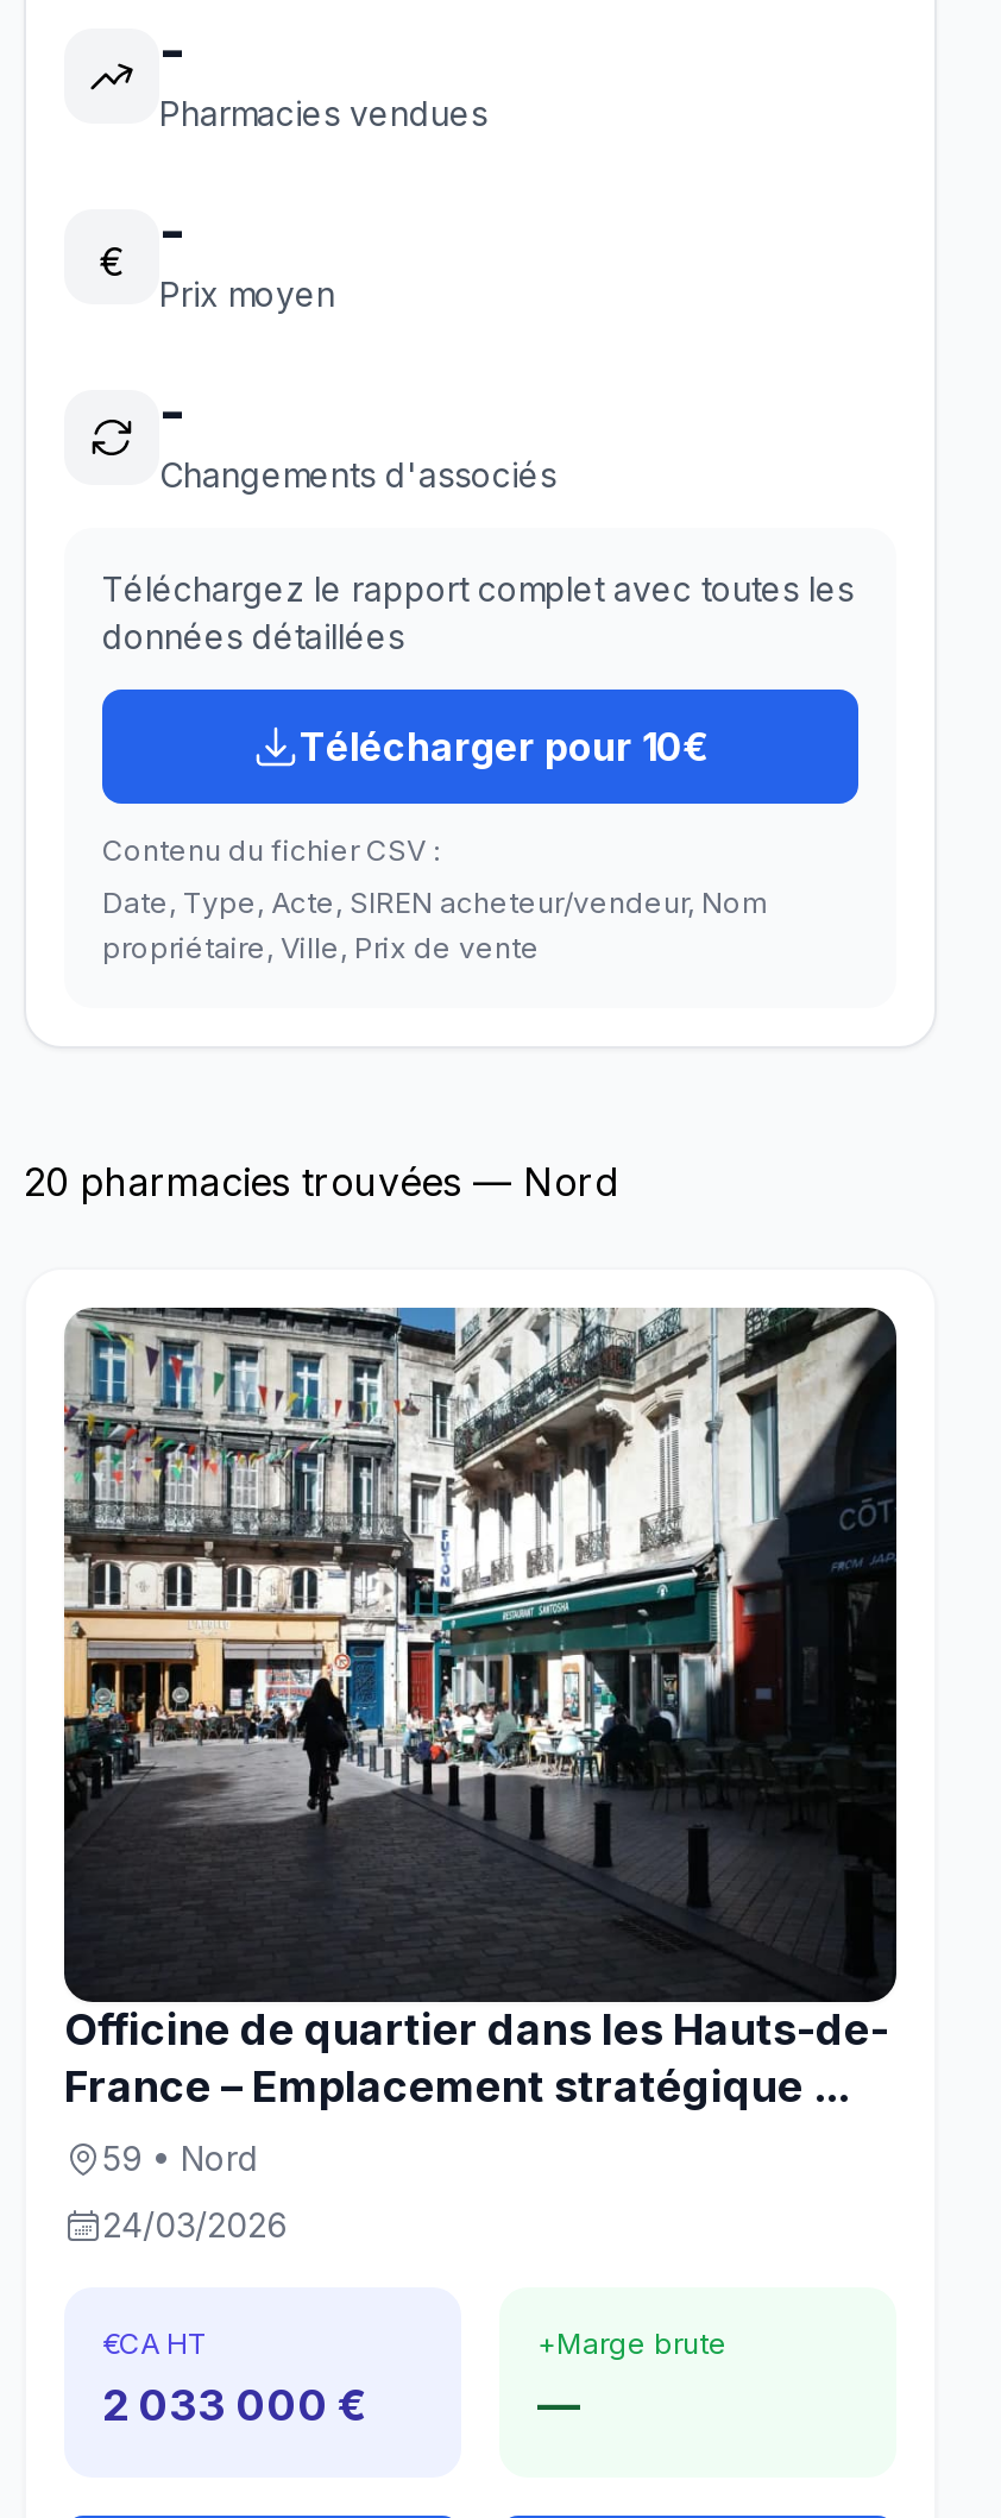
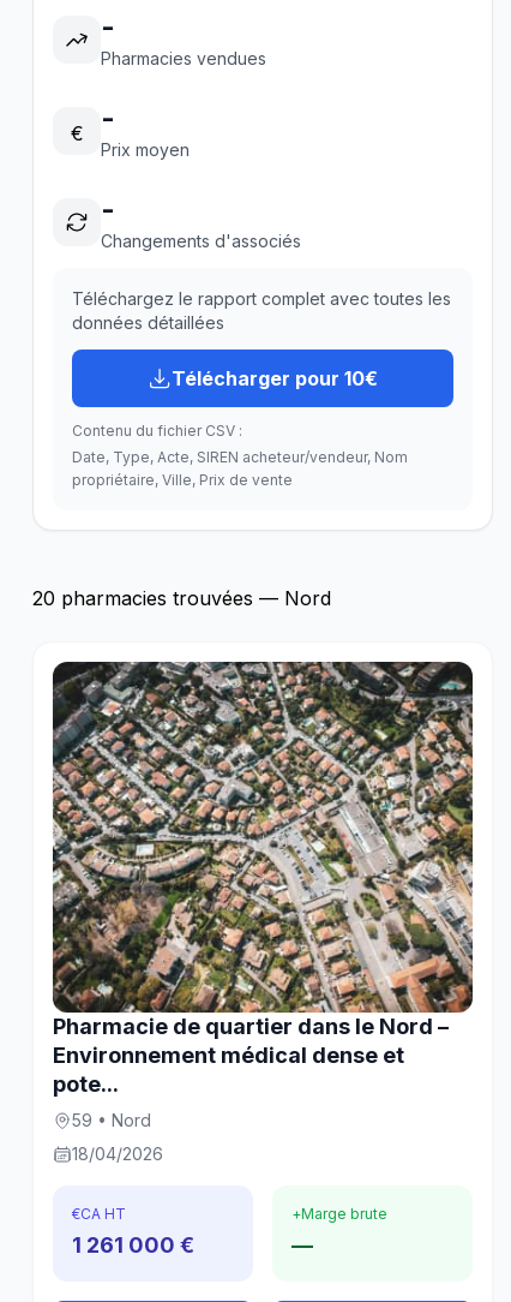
- [image]
- Officine de quartier dans les Hauts-de-
- France – Emplacement stratégique ...
+ [image]
+ Pharmacie de quartier dans le Nord –
+ Environnement médical dense et
+ pote...

- 24/03/2026
+ 18/04/2026

- 2 033 000 €
+ 1 261 000 €
